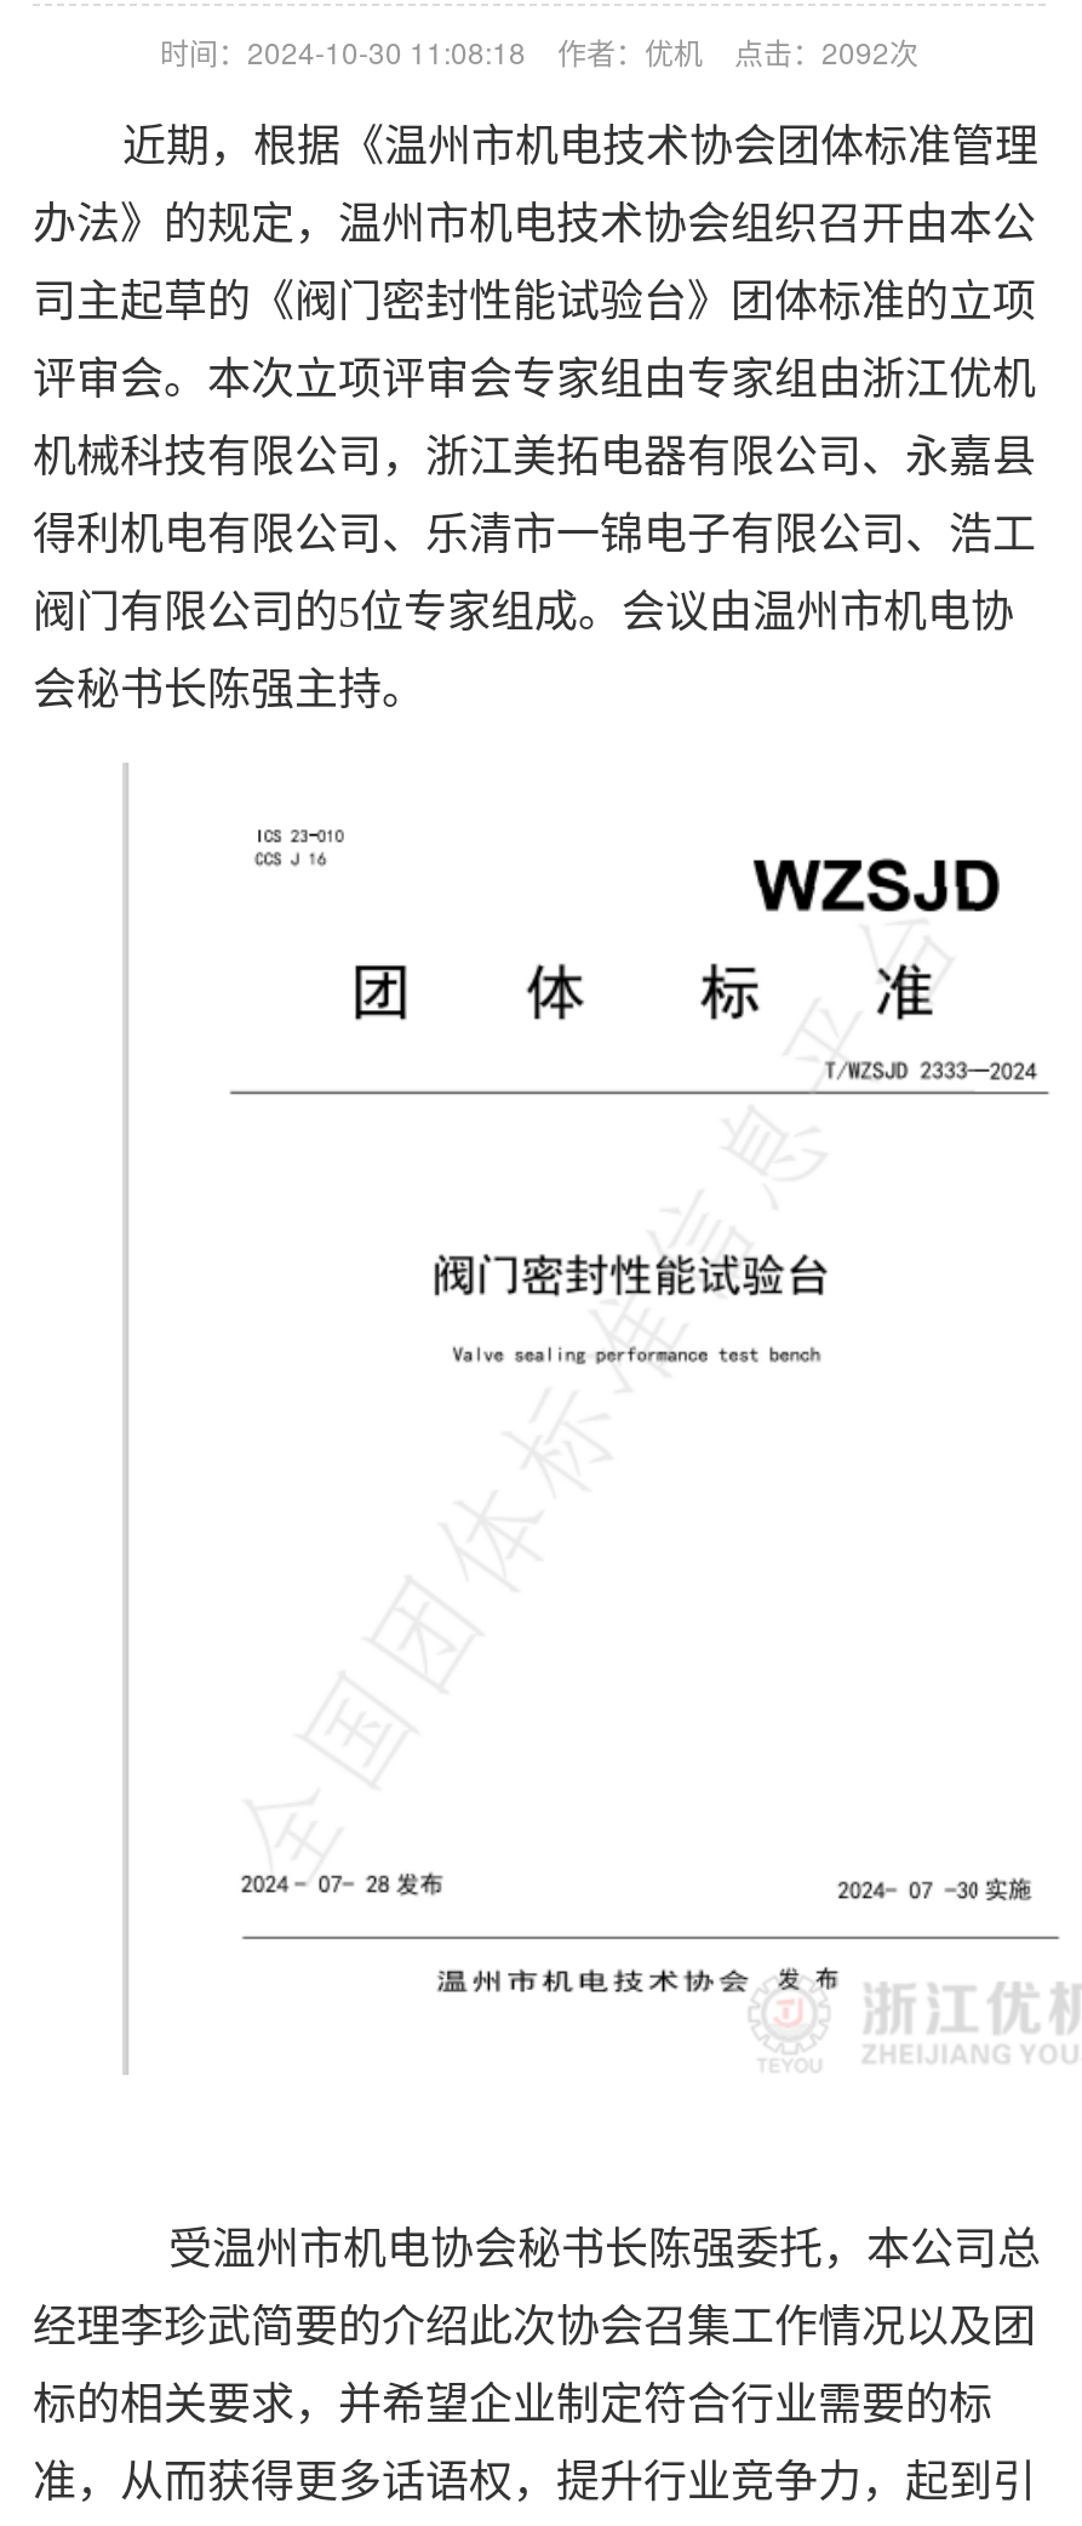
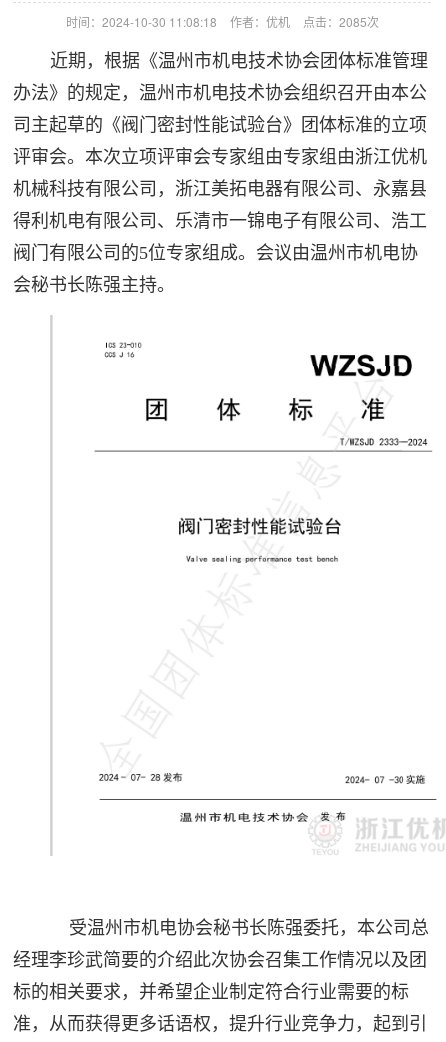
- 时间：2024-10-30 11:08:18 作者：优机 点击：2092次
+ 时间：2024-10-30 11:08:18 作者：优机 点击：2085次
